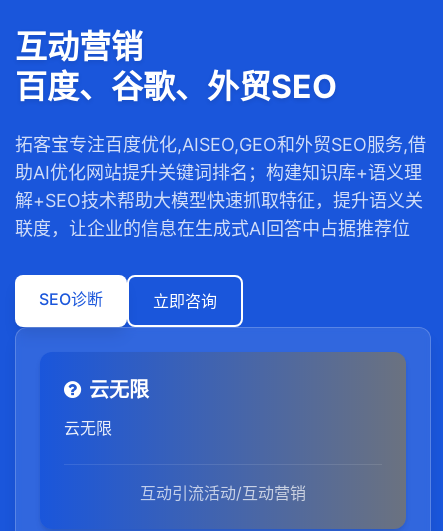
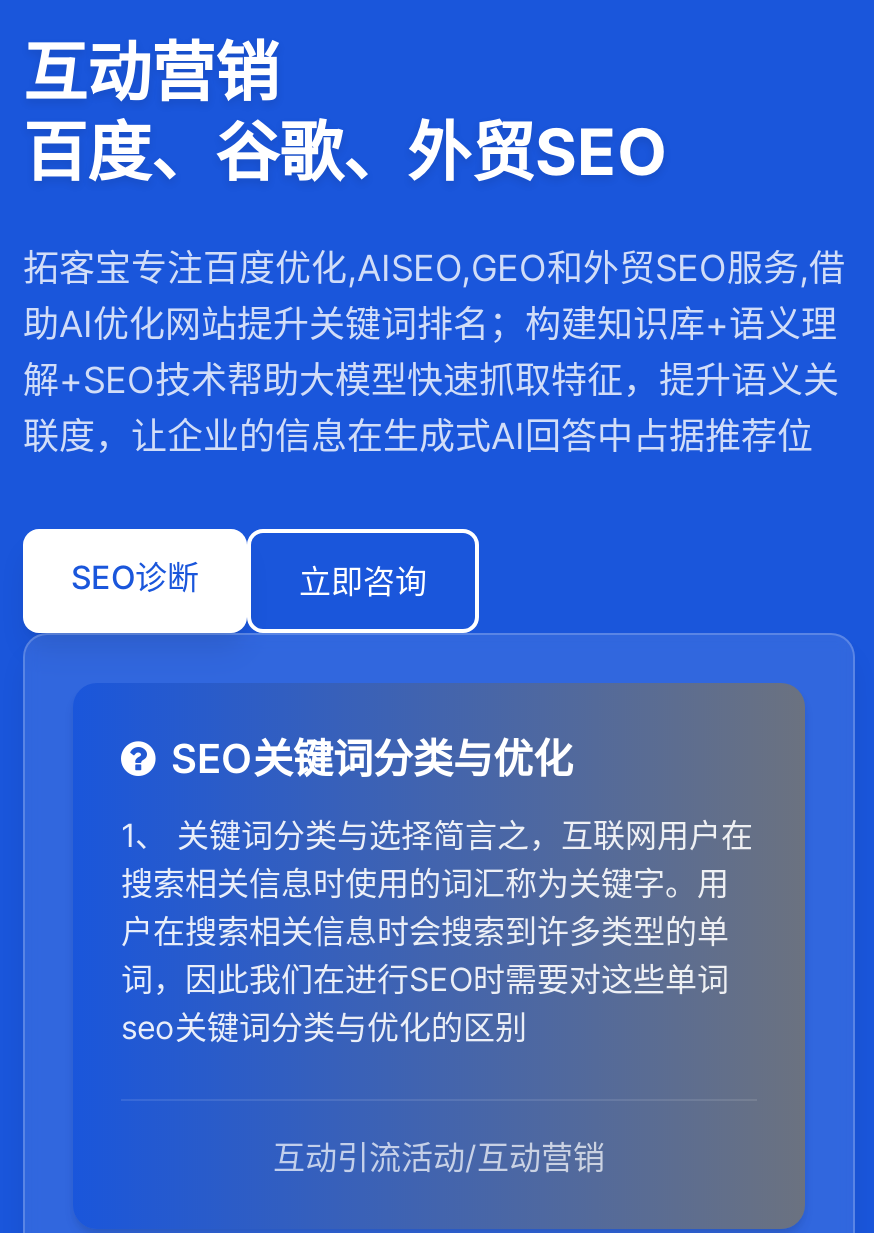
- 云无限
+ SEO关键词分类与优化

- 云无限
+ 1、 关键词分类与选择简言之，互联网用户在
+ 搜索相关信息时使用的词汇称为关键字。用
+ 户在搜索相关信息时会搜索到许多类型的单
+ 词，因此我们在进行SEO时需要对这些单词
+ seo关键词分类与优化的区别
